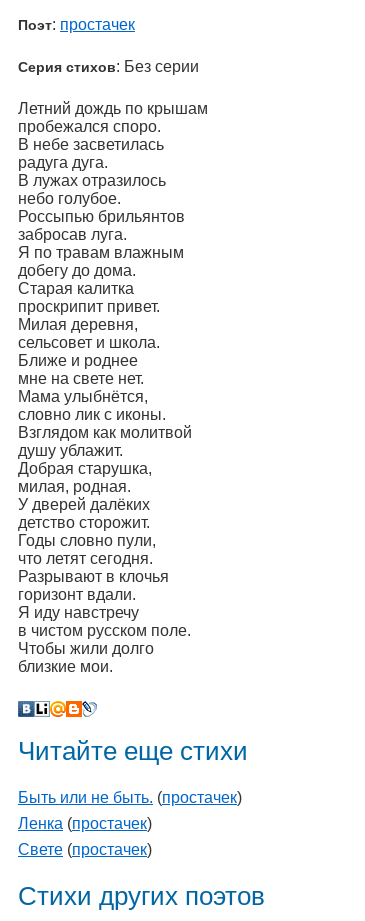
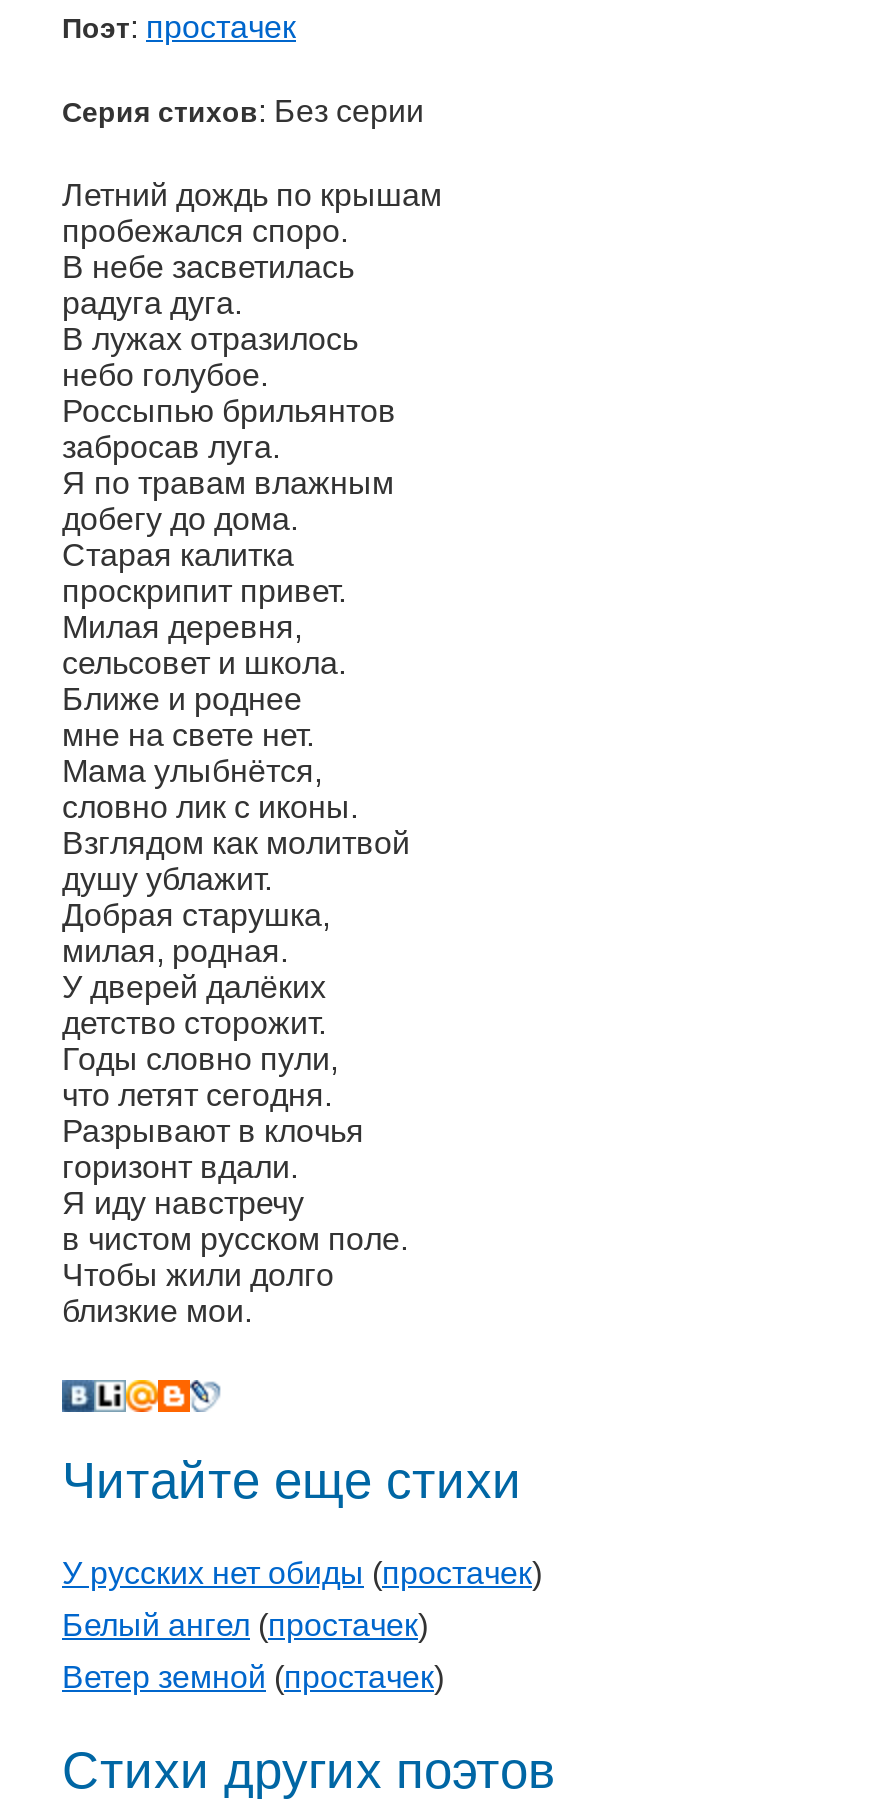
- Быть или не быть. (простачек)
+ У русских нет обиды (простачек)

- Ленка (простачек)
+ Белый ангел (простачек)

- Свете (простачек)
+ Ветер земной (простачек)
